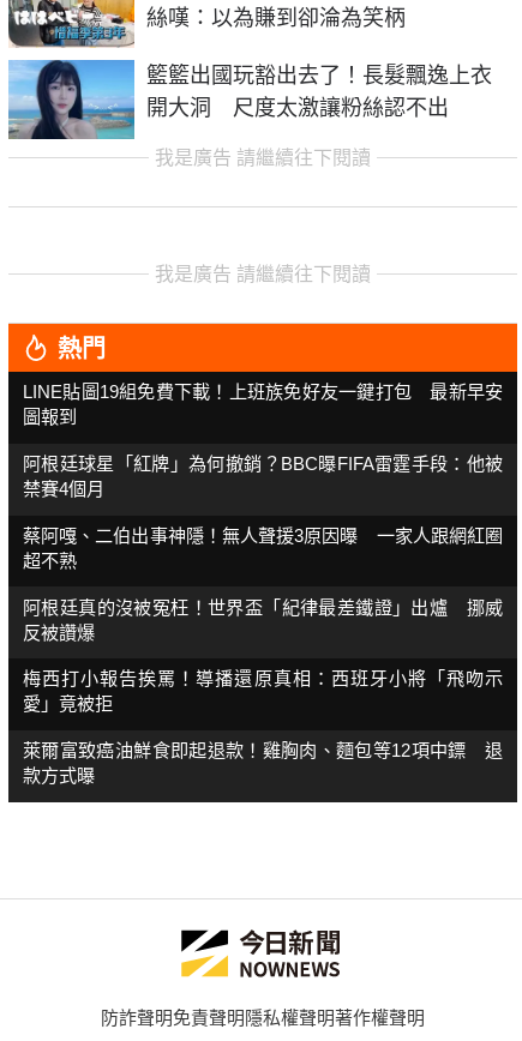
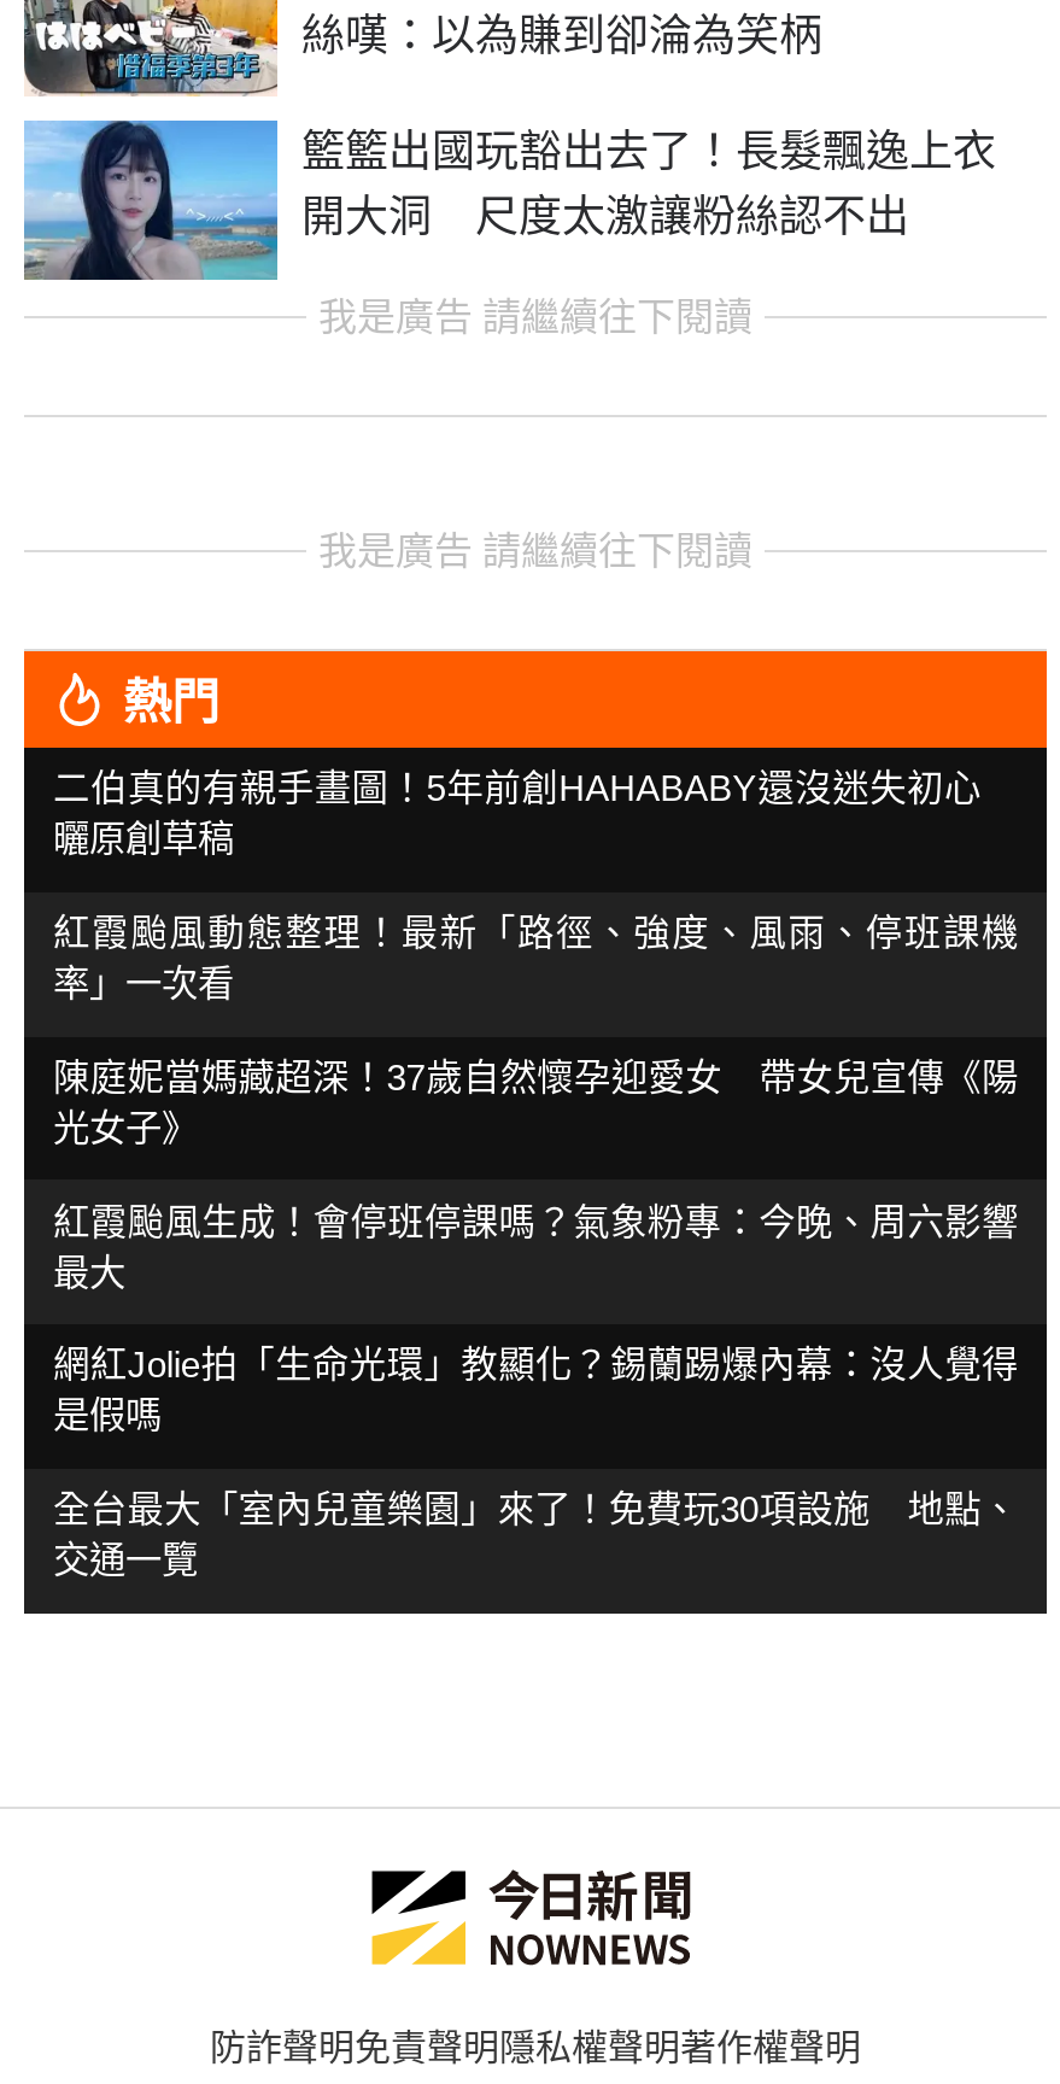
- LINE貼圖19組免費下載！上班族免好友一鍵打包 最新早安
- 圖報到
+ 二伯真的有親手畫圖！5年前創HAHABABY還沒迷失初心
+ 曬原創草稿

- 阿根廷球星「紅牌」為何撤銷？BBC曝FIFA雷霆手段：他被
- 禁賽4個月
+ 紅霞颱風動態整理！最新「路徑、強度、風雨、停班課機
+ 率」一次看

- 蔡阿嘎、二伯出事神隱！無人聲援3原因曝 一家人跟網紅圈
- 超不熟
+ 陳庭妮當媽藏超深！37歲自然懷孕迎愛女 帶女兒宣傳《陽
+ 光女子》

- 阿根廷真的沒被冤枉！世界盃「紀律最差鐵證」出爐 挪威
- 反被讚爆
+ 紅霞颱風生成！會停班停課嗎？氣象粉專：今晚、周六影響
+ 最大

- 梅西打小報告挨罵！導播還原真相：西班牙小將「飛吻示
- 愛」竟被拒
+ 網紅Jolie拍「生命光環」教顯化？錫蘭踢爆內幕：沒人覺得
+ 是假嗎

- 萊爾富致癌油鮮食即起退款！雞胸肉、麵包等12項中鏢 退
- 款方式曝
+ 全台最大「室內兒童樂園」來了！免費玩30項設施 地點、
+ 交通一覽
